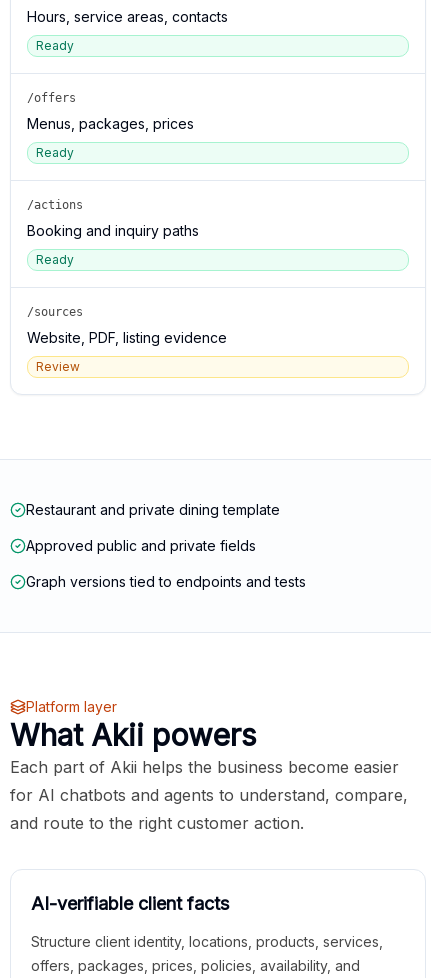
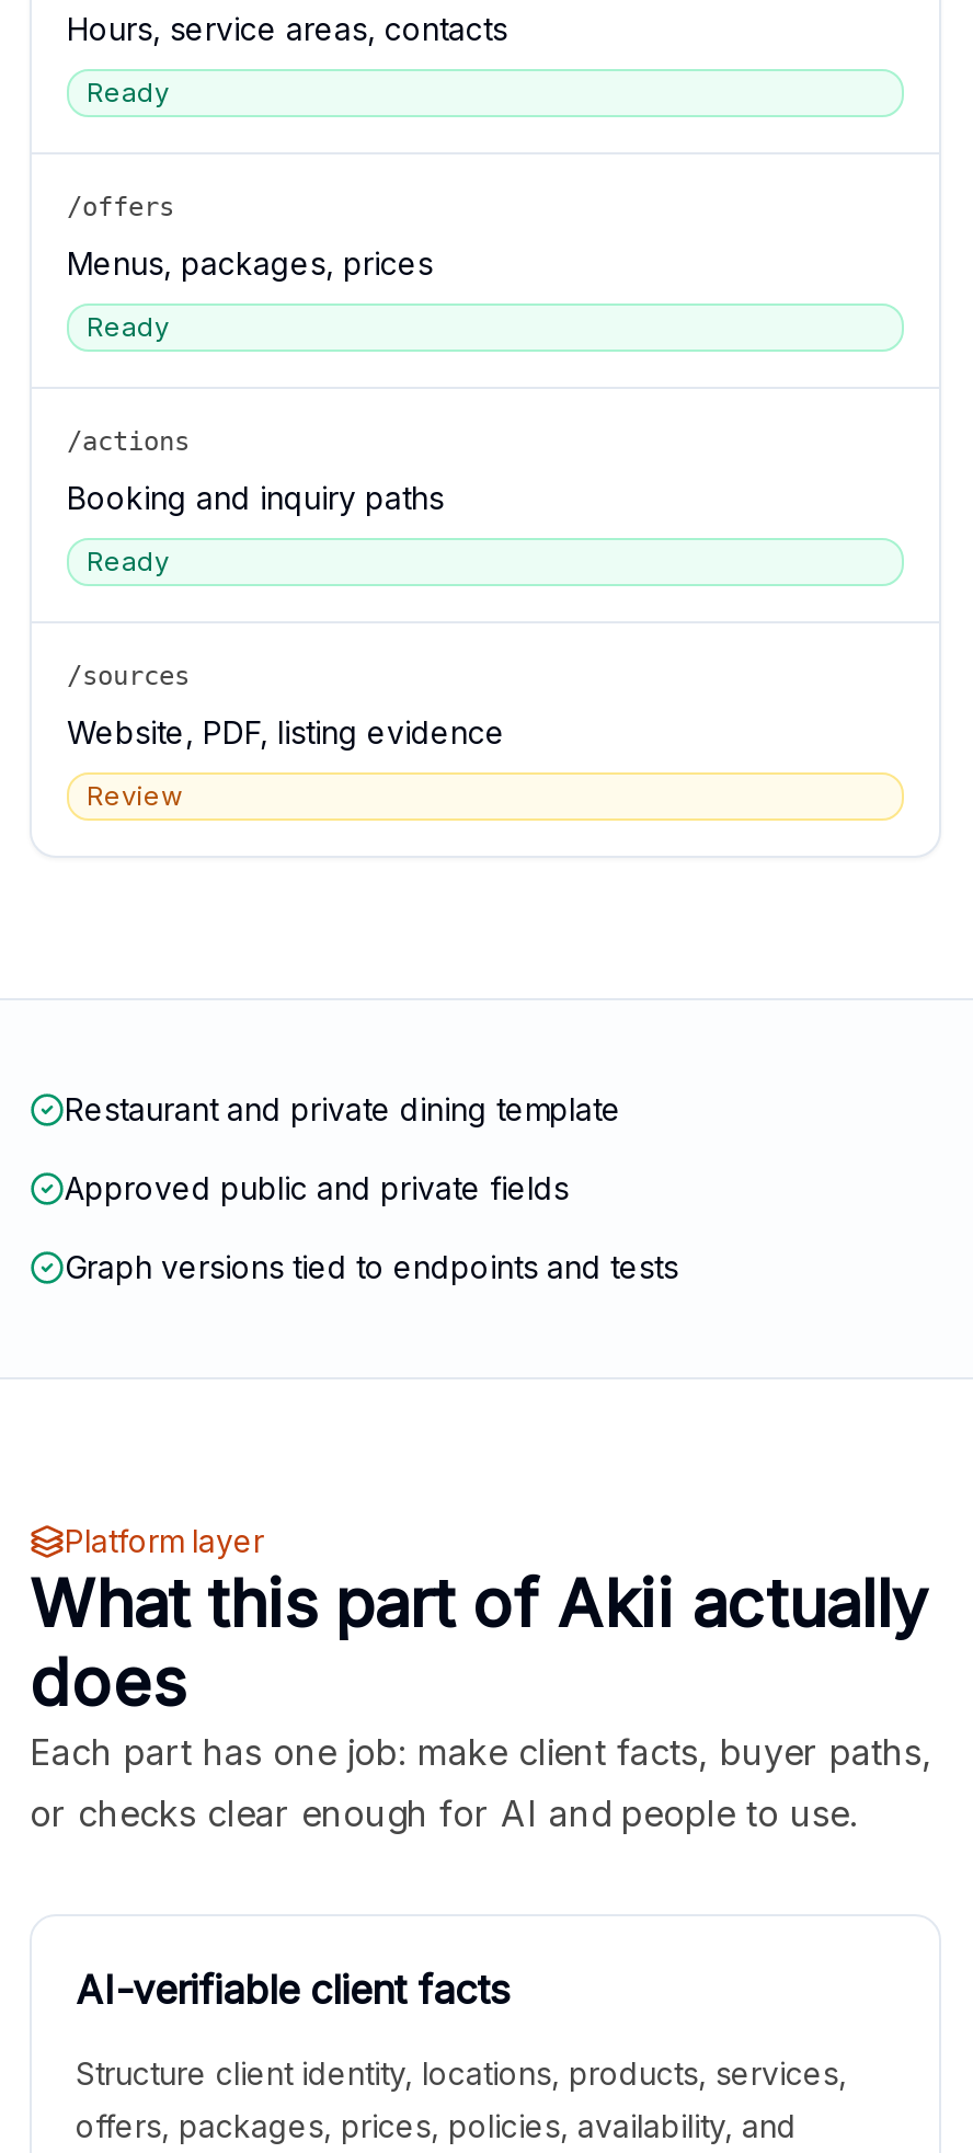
- What Akii powers
- Each part of Akii helps the business become easier
- for AI chatbots and agents to understand, compare,
- and route to the right customer action.
+ What this part of Akii actually
+ does
+ Each part has one job: make client facts, buyer paths,
+ or checks clear enough for AI and people to use.
